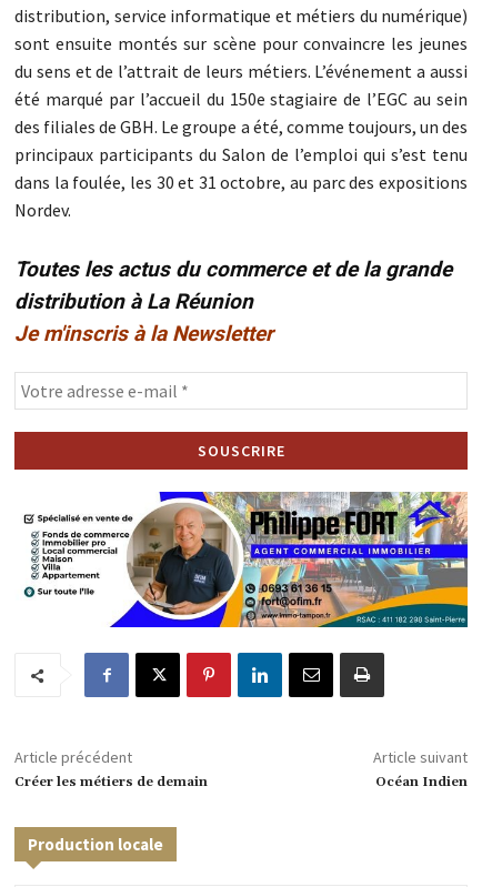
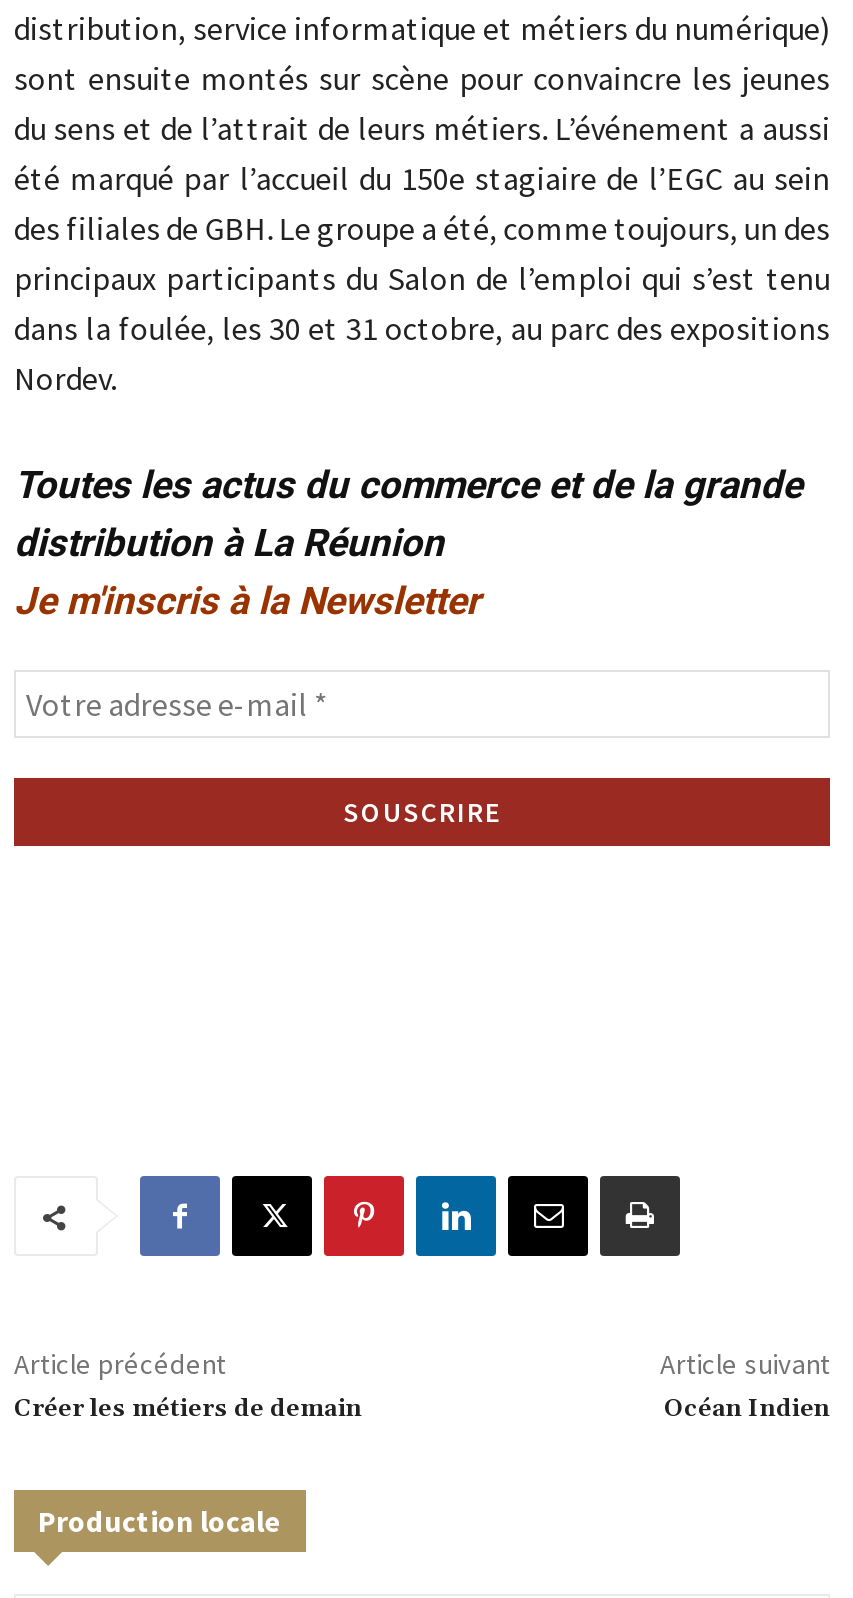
- [image]
